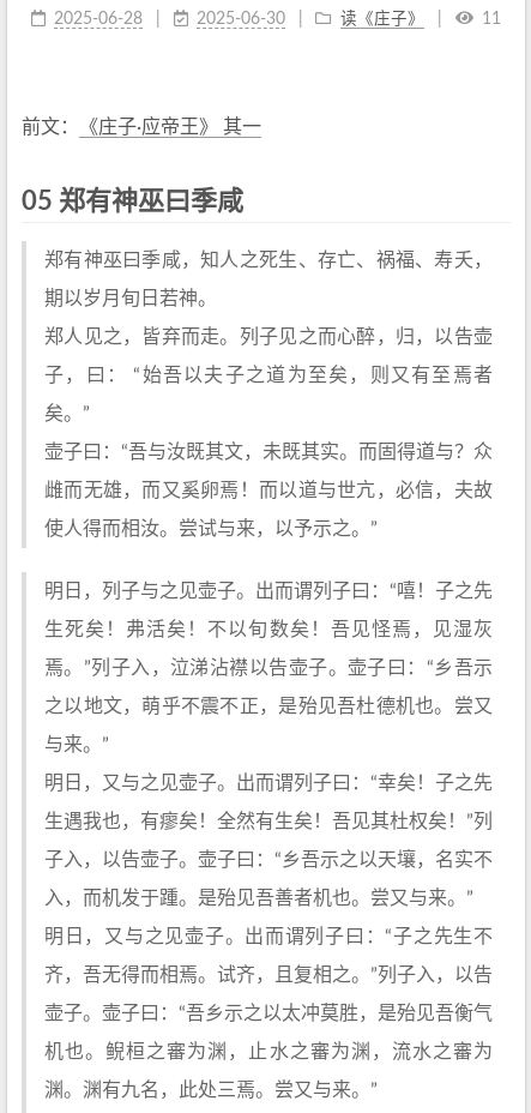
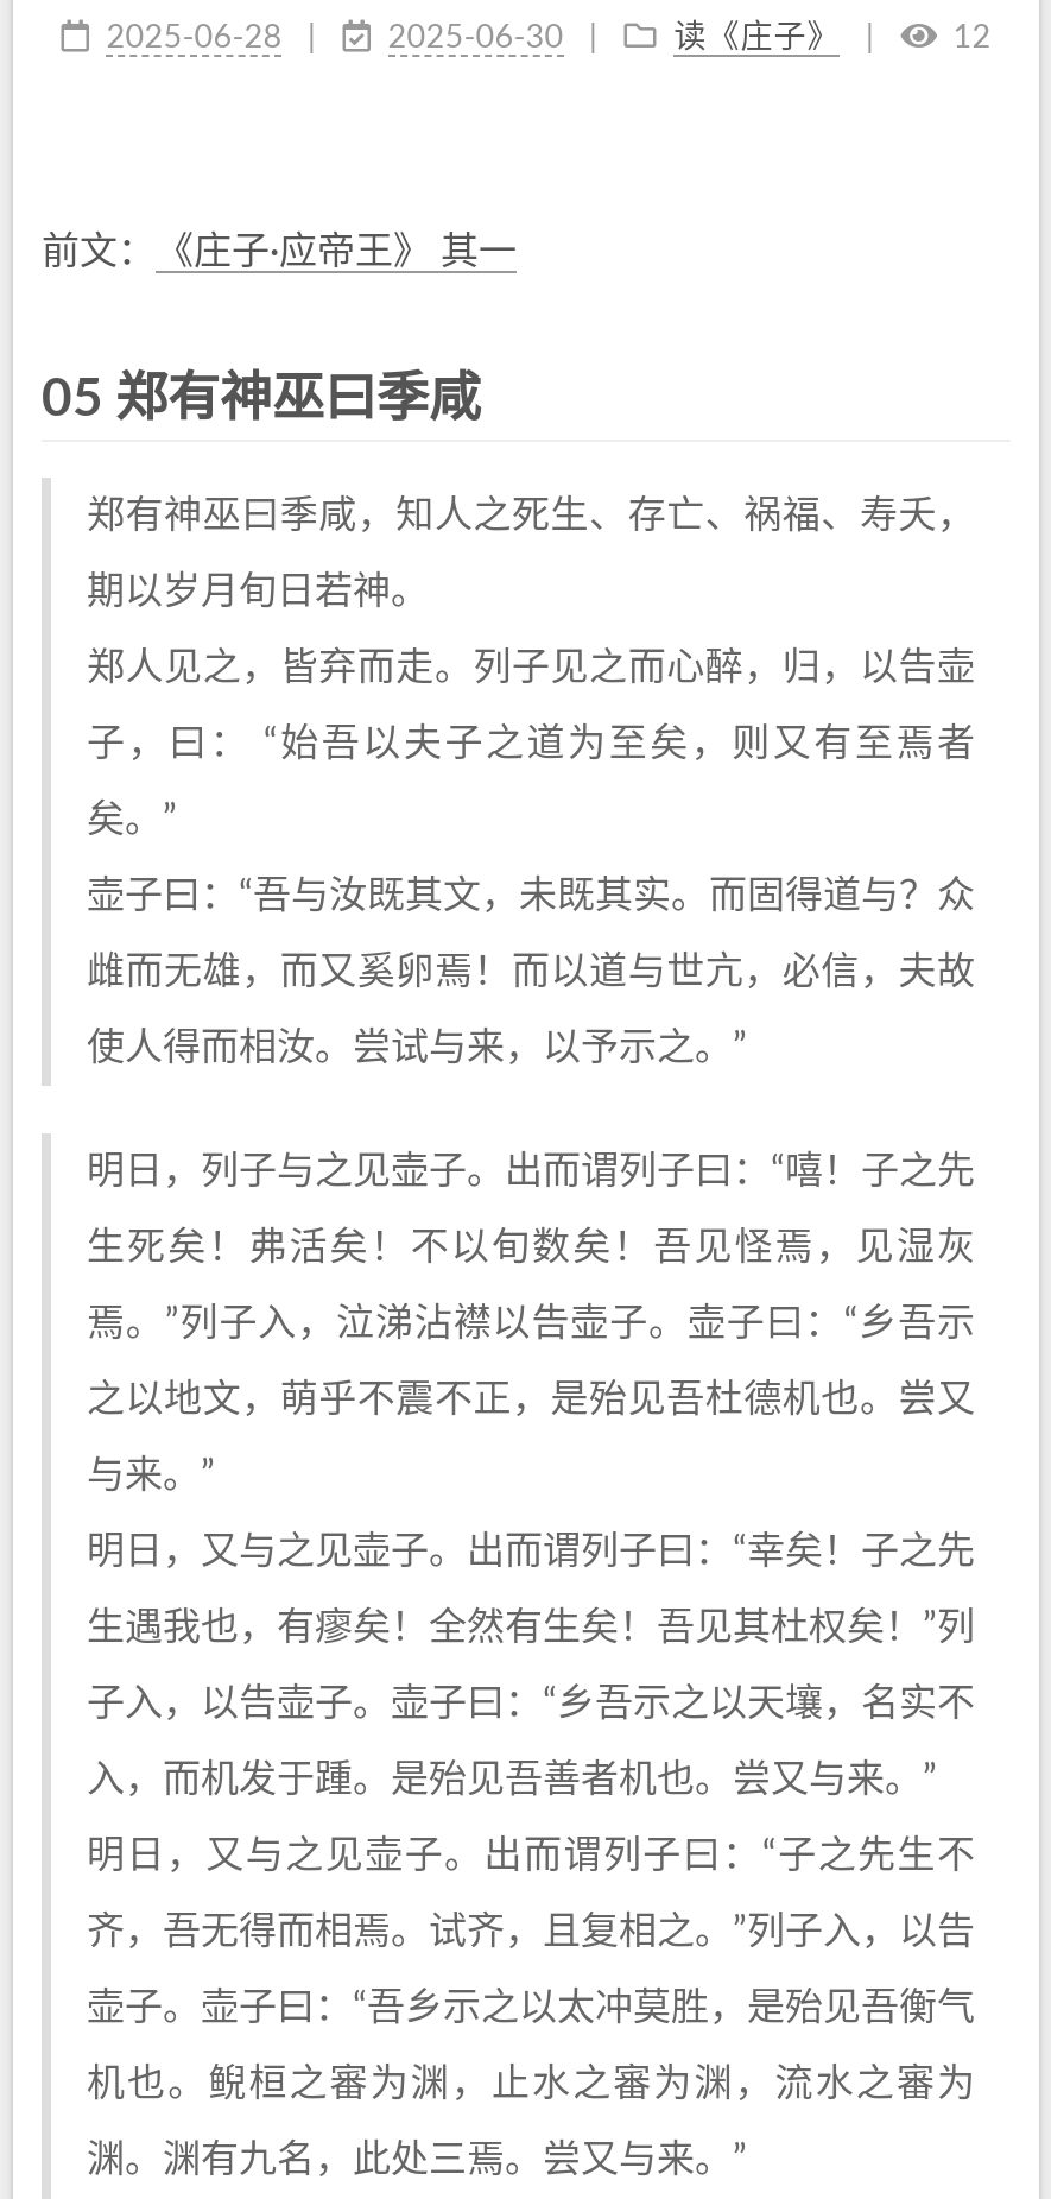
- 11
+ 12
